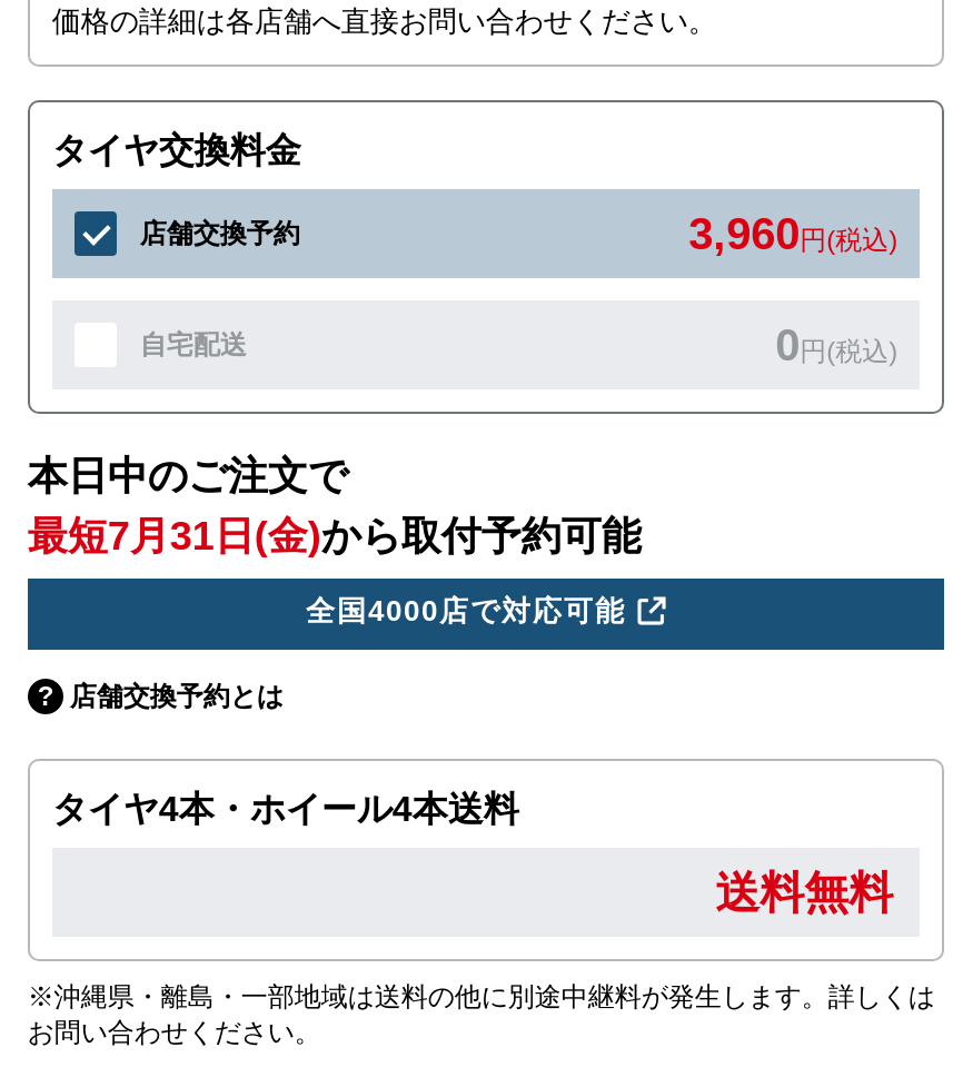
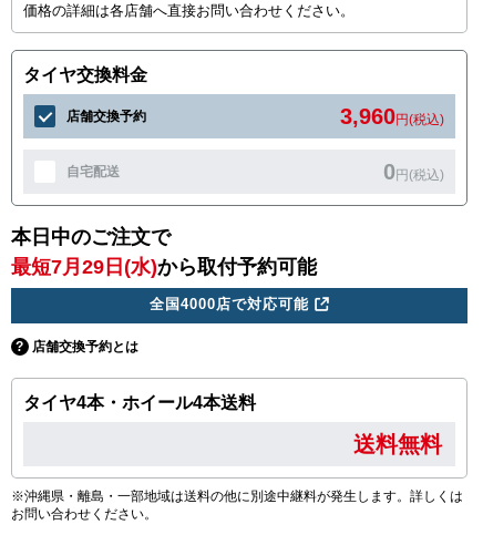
- 最短7月31日(金)から取付予約可能
+ 最短7月29日(水)から取付予約可能
